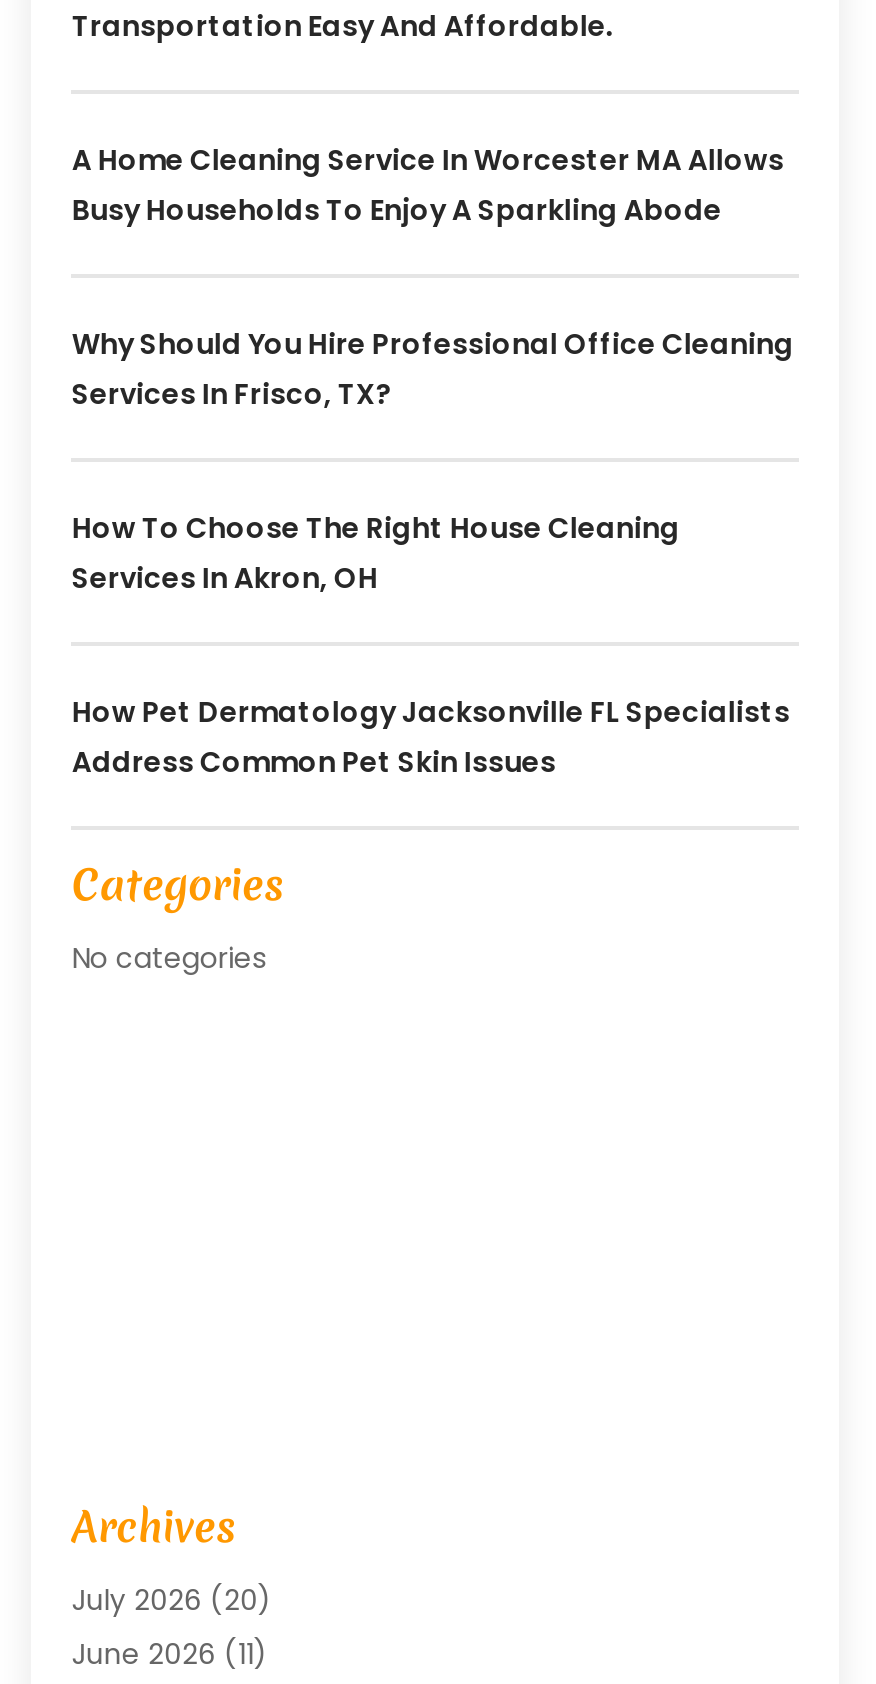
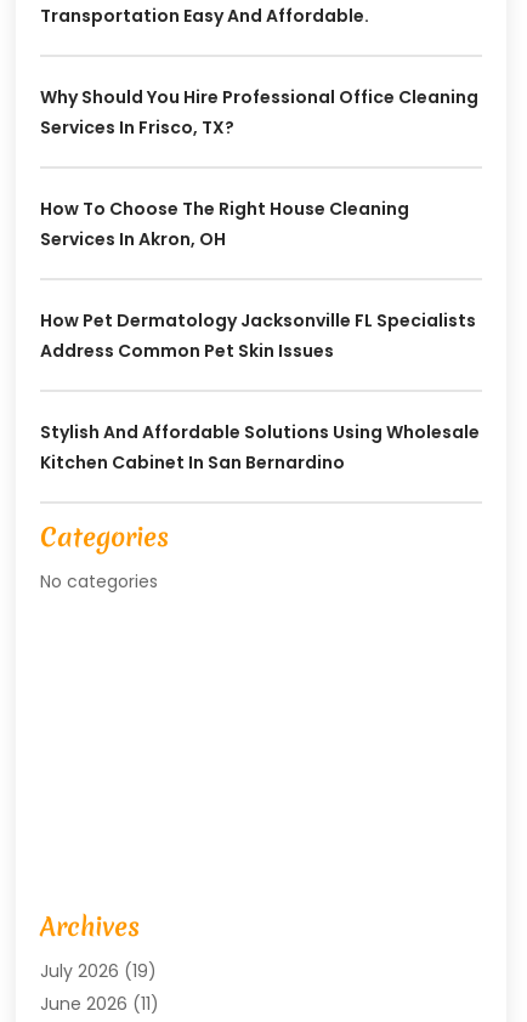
- A Home Cleaning Service In Worcester MA Allows
- Busy Households To Enjoy A Sparkling Abode

moved up: Why Should You Hire Professional Office Cleaning | Services In Frisco, TX? | How To Choose The Right House Cleaning | Services In Akron, OH | How Pet Dermatology Jacksonville FL Specialists | Address Common Pet Skin Issues

+ Stylish And Affordable Solutions Using Wholesale
+ Kitchen Cabinet In San Bernardino

- July 2026 (20)
+ July 2026 (19)
